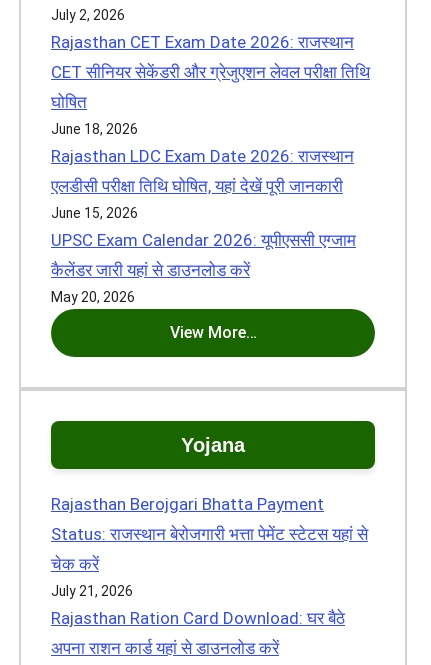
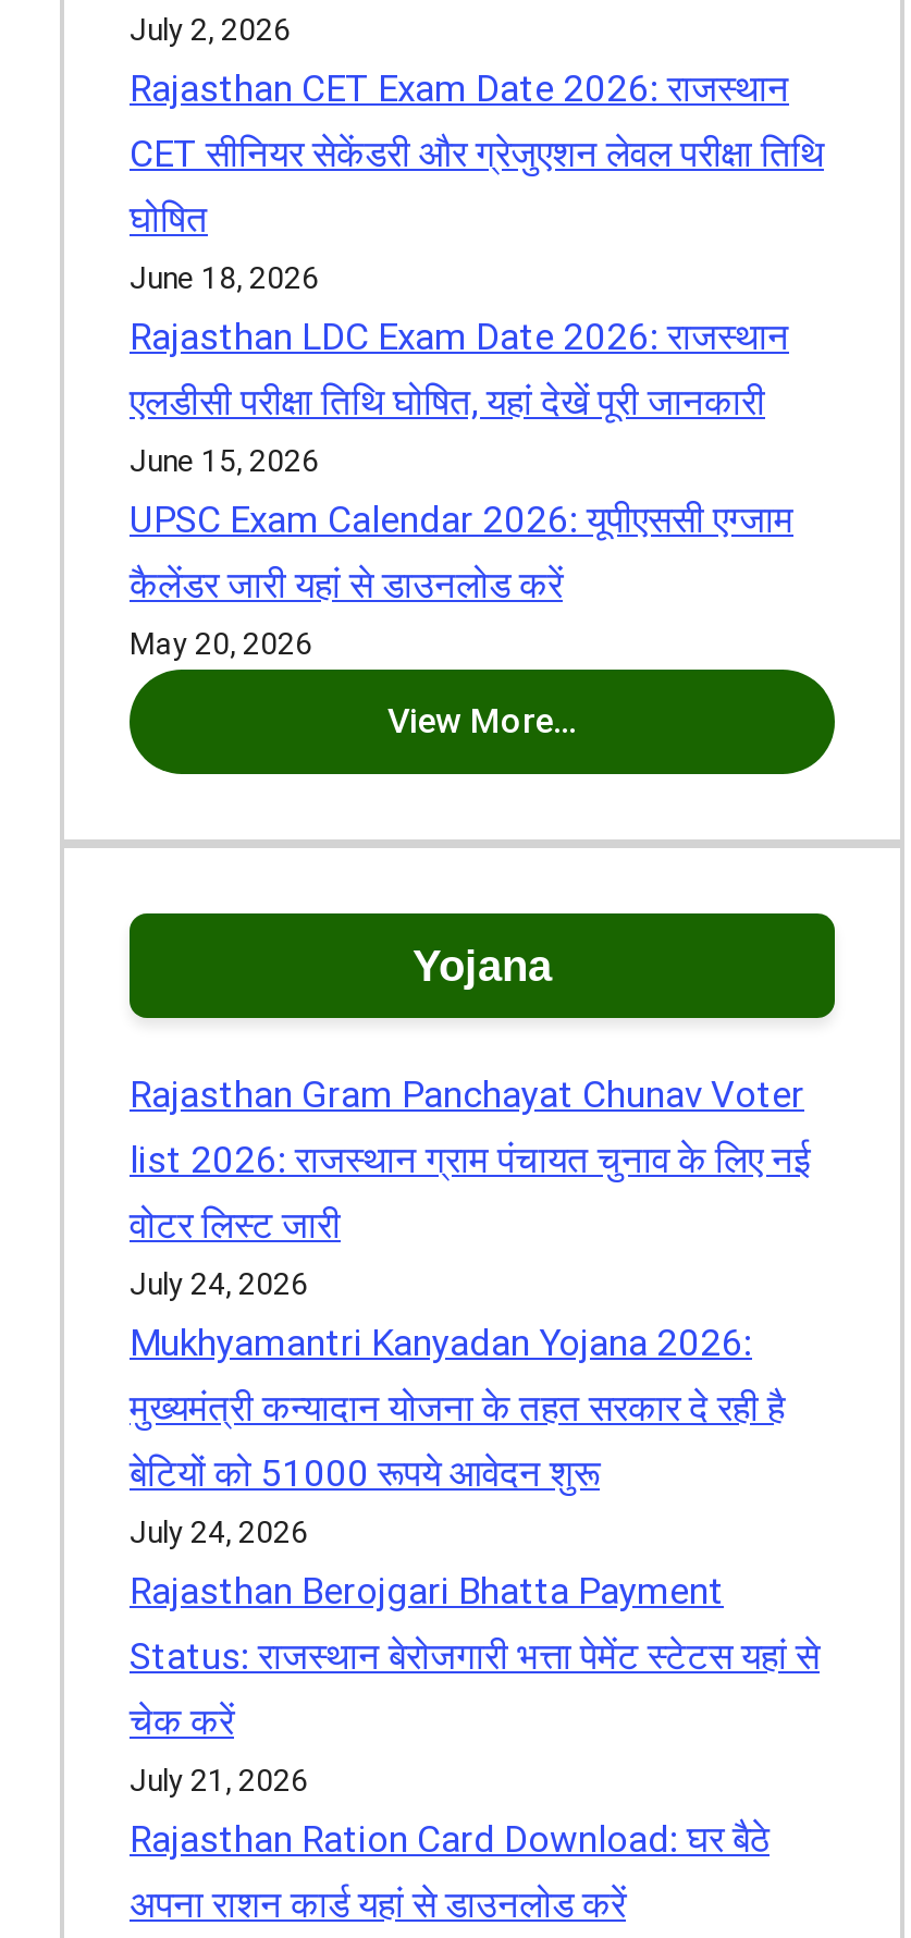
+ Rajasthan Gram Panchayat Chunav Voter
+ list 2026: राजस्थान ग्राम पंचायत चुनाव के लिए नई
+ वोटर लिस्ट जारी
+ July 24, 2026
+ Mukhyamantri Kanyadan Yojana 2026:
+ मुख्यमंत्री कन्यादान योजना के तहत सरकार दे रही है
+ बेटियों को 51000 रूपये आवेदन शुरू
+ July 24, 2026
